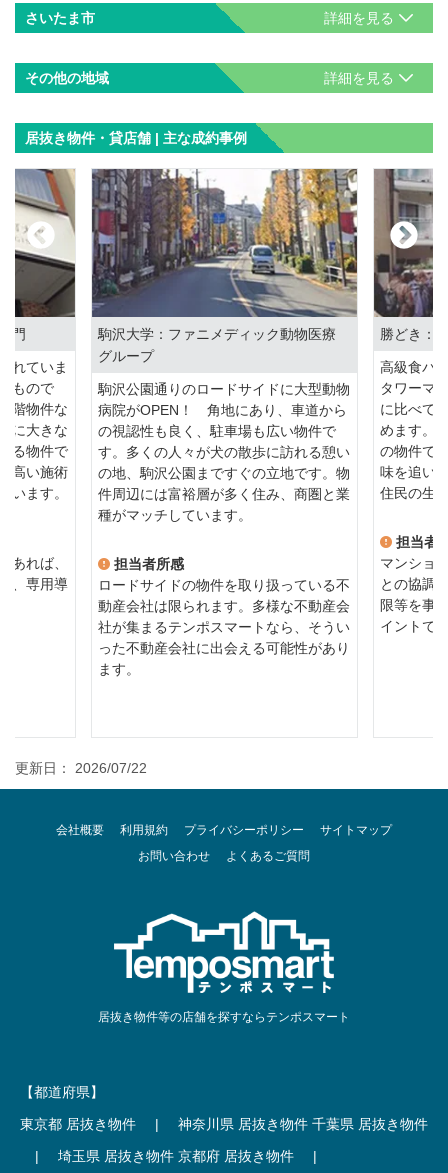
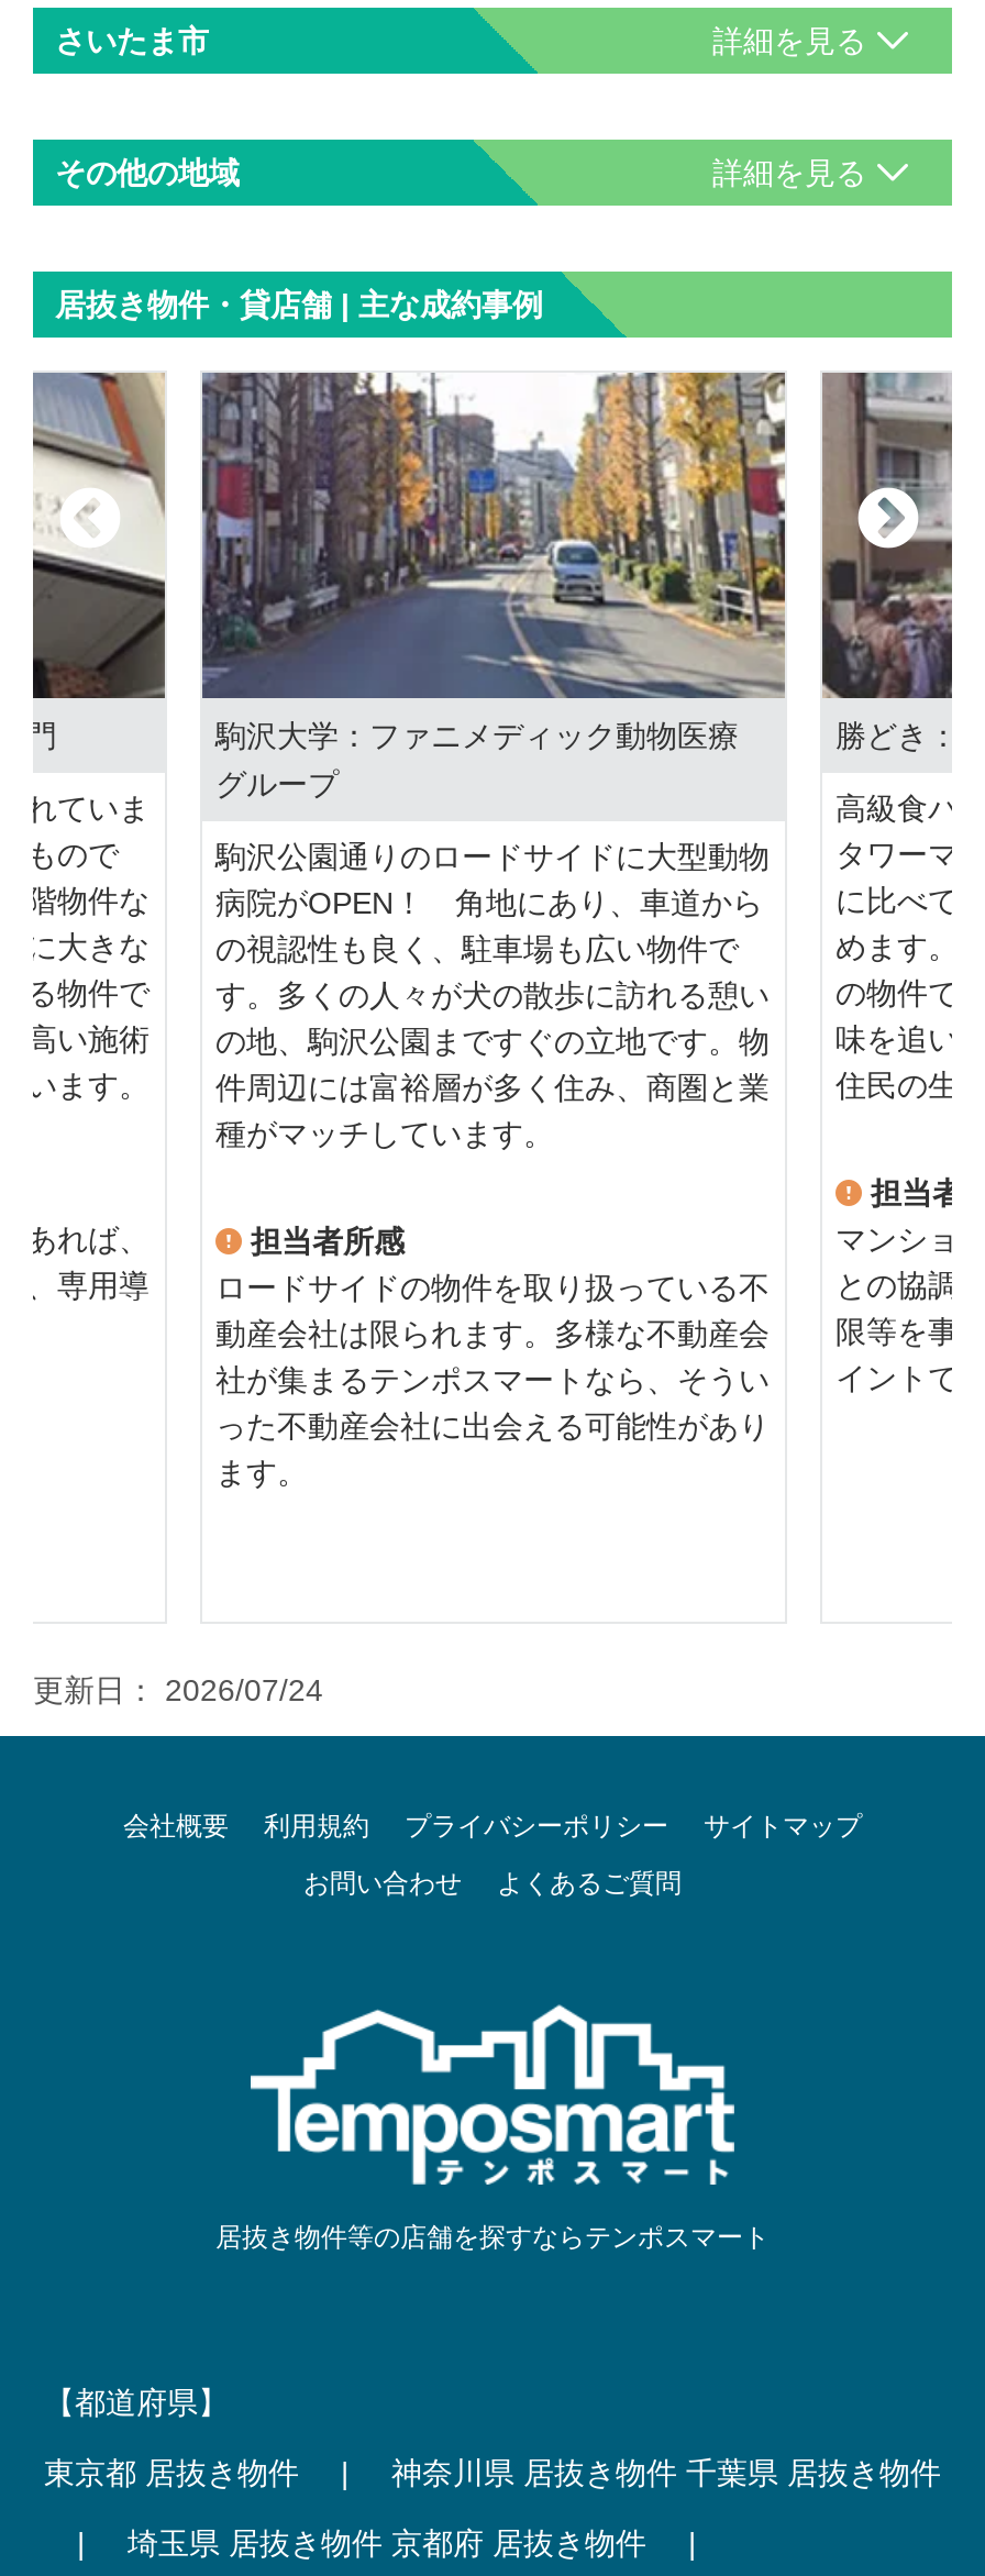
- 更新日： 2026/07/22
+ 更新日： 2026/07/24
